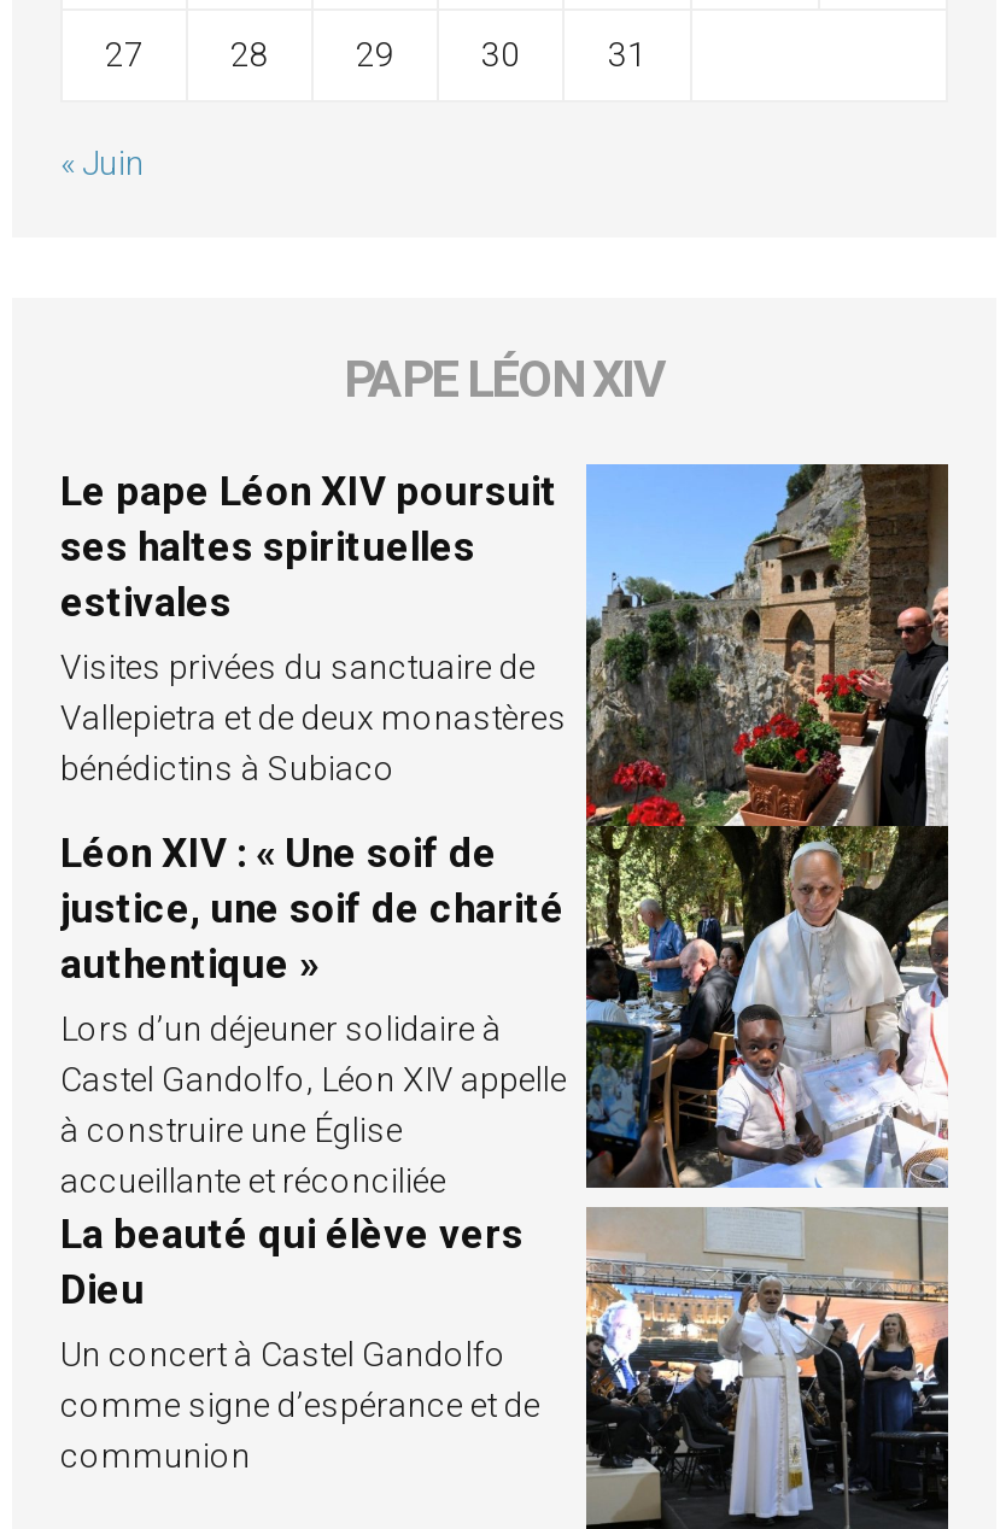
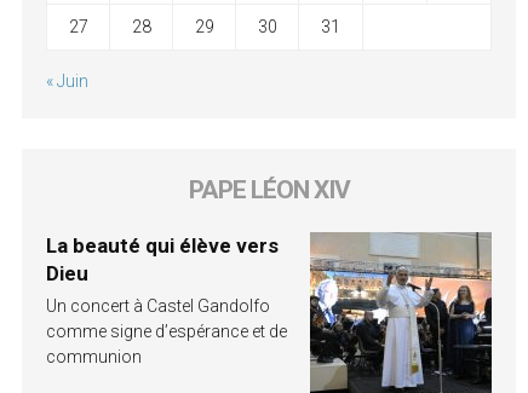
- [image]
- Le pape Léon XIV poursuit
- ses haltes spirituelles
- estivales
- Visites privées du sanctuaire de
- Vallepietra et de deux monastères
- bénédictins à Subiaco
- Léon XIV : « Une soif de
- justice, une soif de charité
- authentique »
- Lors d’un déjeuner solidaire à
- Castel Gandolfo, Léon XIV appelle
- à construire une Église
- accueillante et réconciliée
